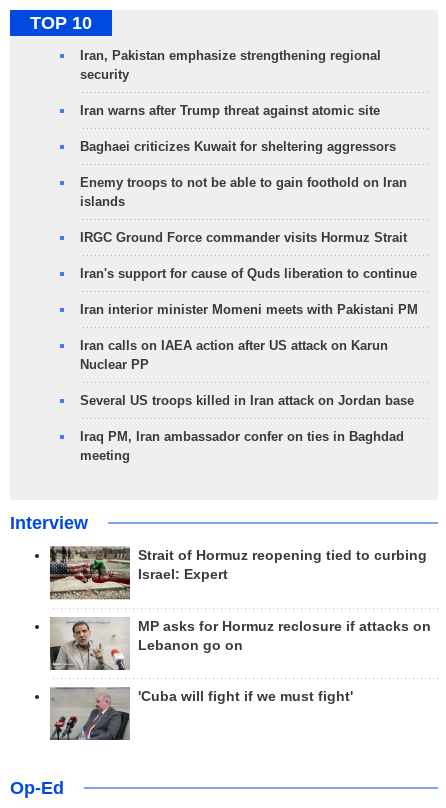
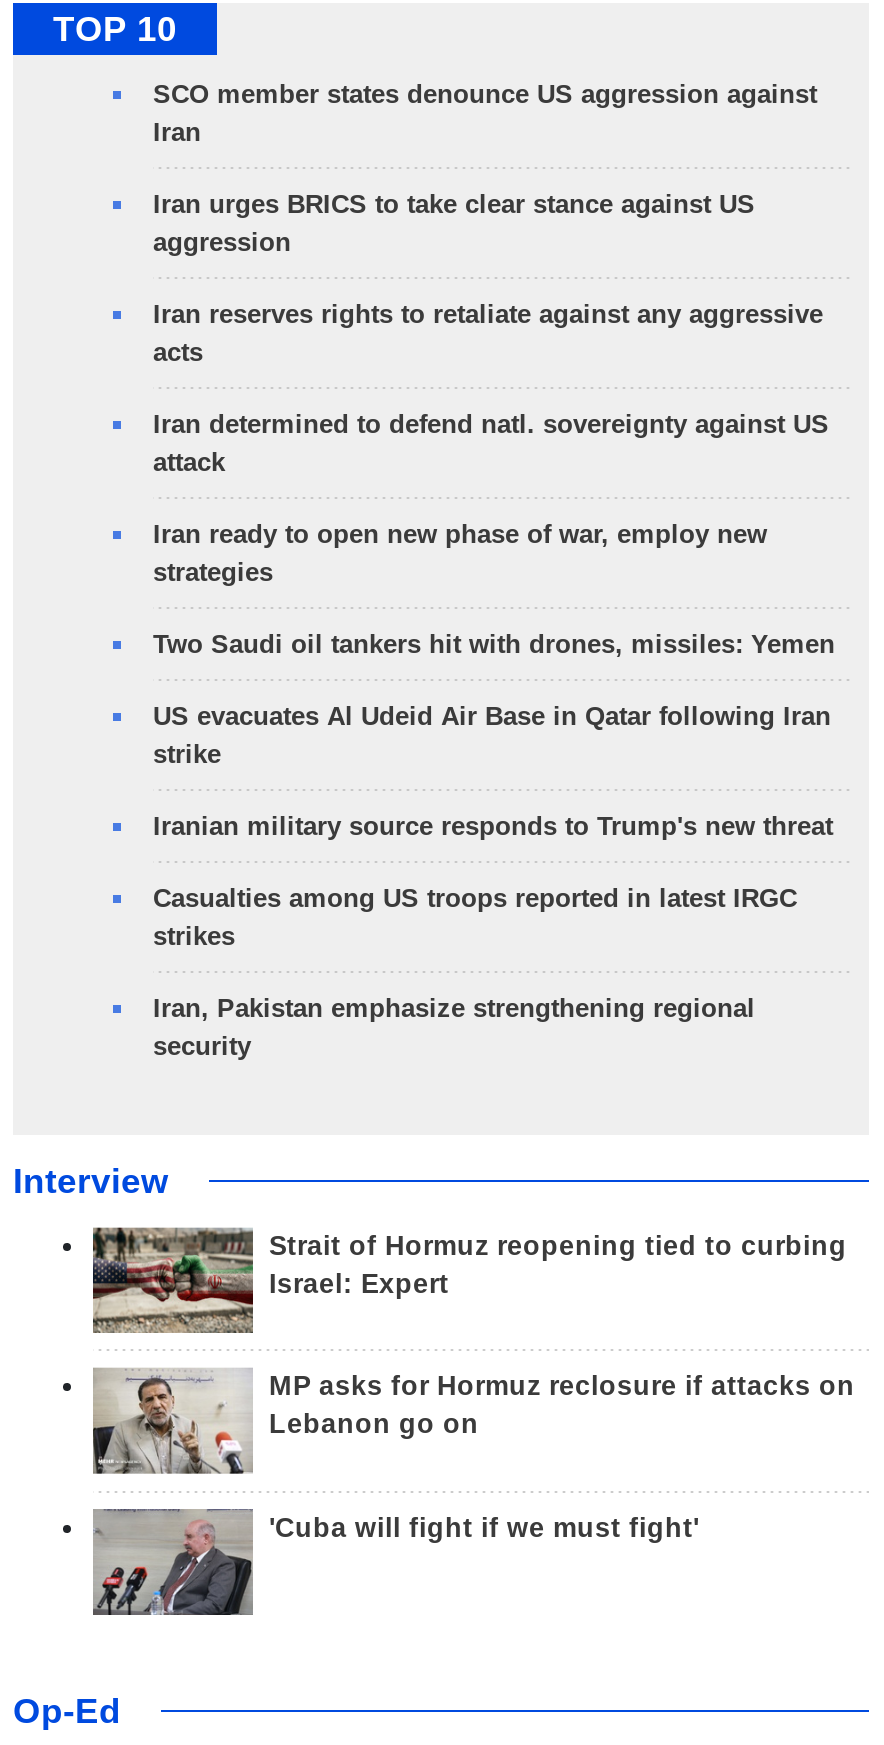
+ SCO member states denounce US aggression against
+ Iran
+ Iran urges BRICS to take clear stance against US
+ aggression
+ Iran reserves rights to retaliate against any aggressive
+ acts
+ Iran determined to defend natl. sovereignty against US
+ attack
+ Iran ready to open new phase of war, employ new
+ strategies
+ Two Saudi oil tankers hit with drones, missiles: Yemen
+ US evacuates Al Udeid Air Base in Qatar following Iran
+ strike
+ Iranian military source responds to Trump's new threat
+ Casualties among US troops reported in latest IRGC
+ strikes

moved down: Iran, Pakistan emphasize strengthening regional | security

- Iran warns after Trump threat against atomic site
- Baghaei criticizes Kuwait for sheltering aggressors
- Enemy troops to not be able to gain foothold on Iran
- islands
- IRGC Ground Force commander visits Hormuz Strait
- Iran's support for cause of Quds liberation to continue
- Iran interior minister Momeni meets with Pakistani PM
- Iran calls on IAEA action after US attack on Karun
- Nuclear PP
- Several US troops killed in Iran attack on Jordan base
- Iraq PM, Iran ambassador confer on ties in Baghdad
- meeting
